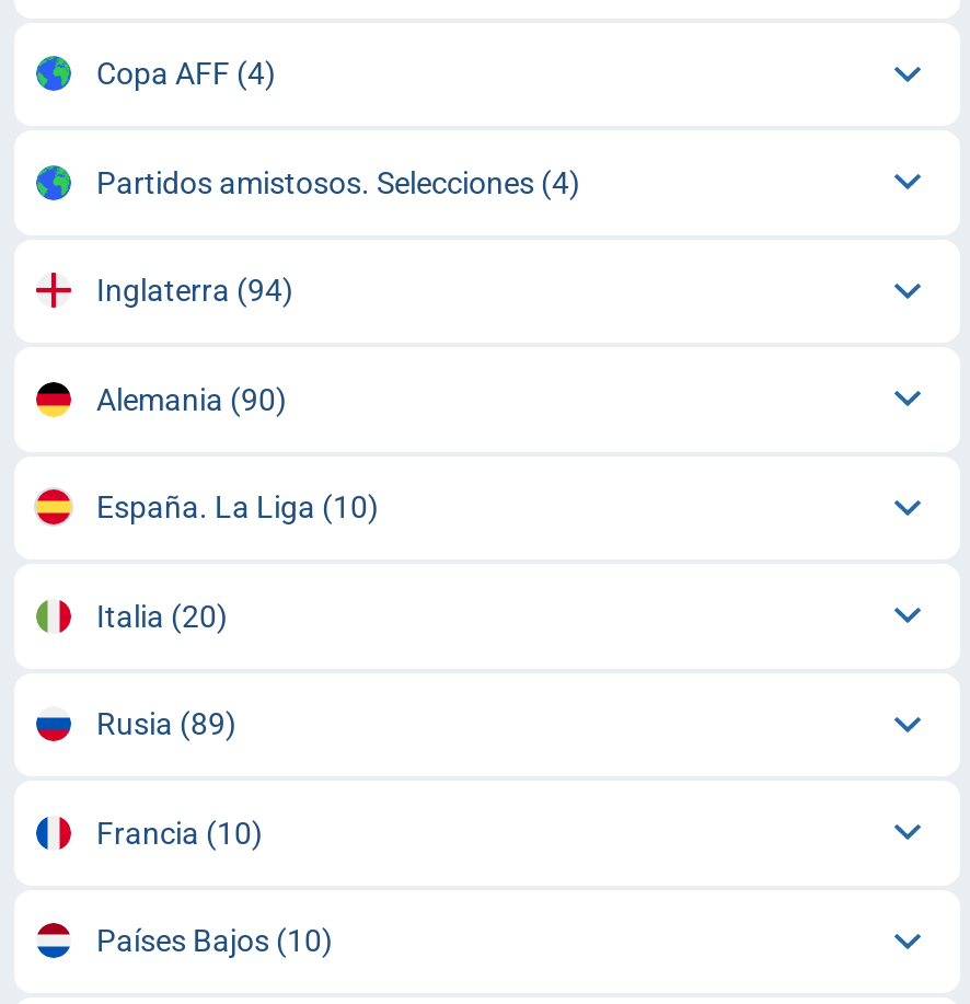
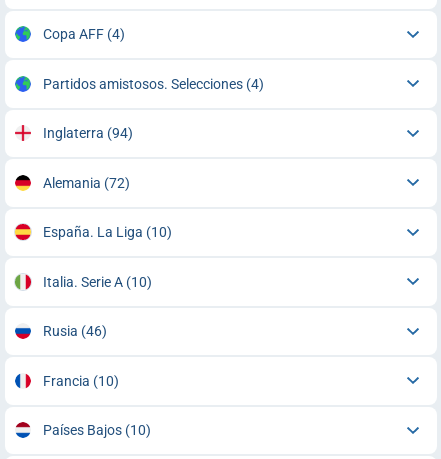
- Alemania (90)
+ Alemania (72)

- Italia (20)
+ Italia. Serie A (10)

- Rusia (89)
+ Rusia (46)
